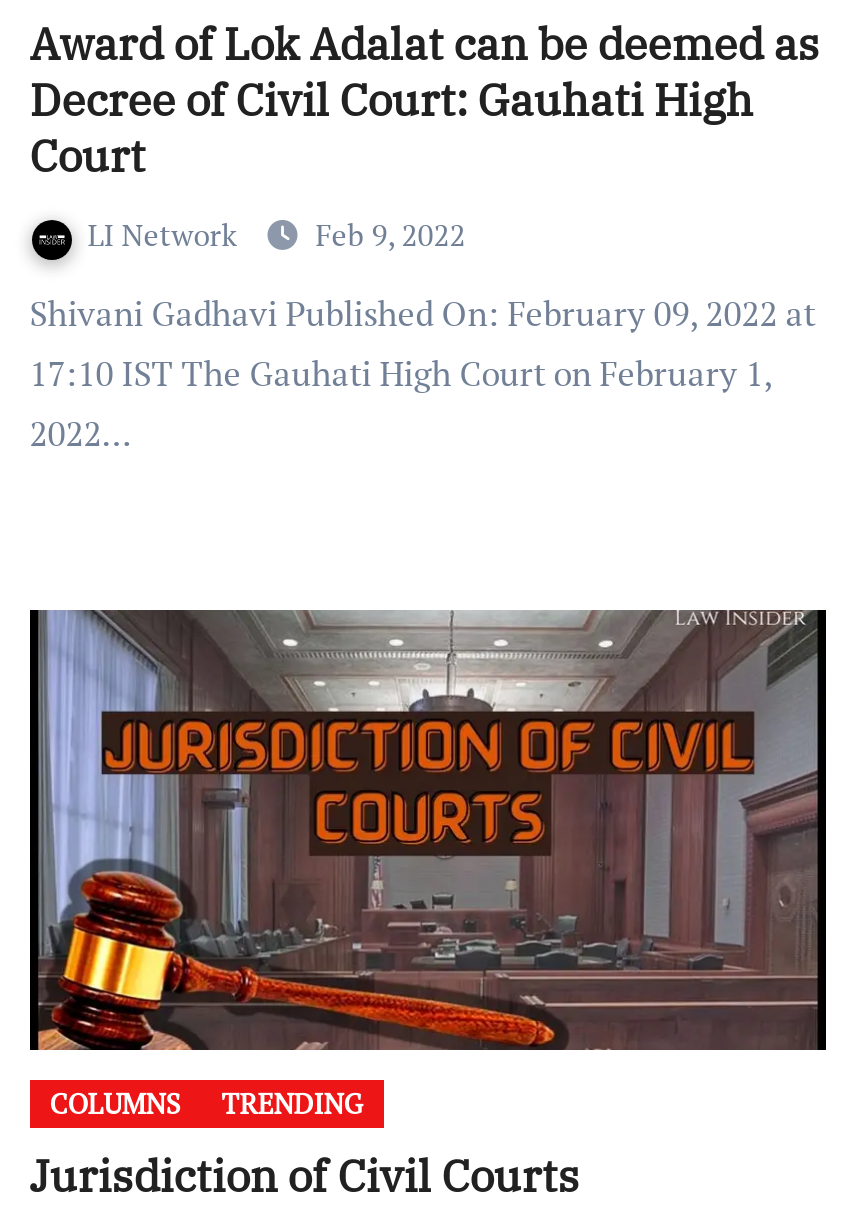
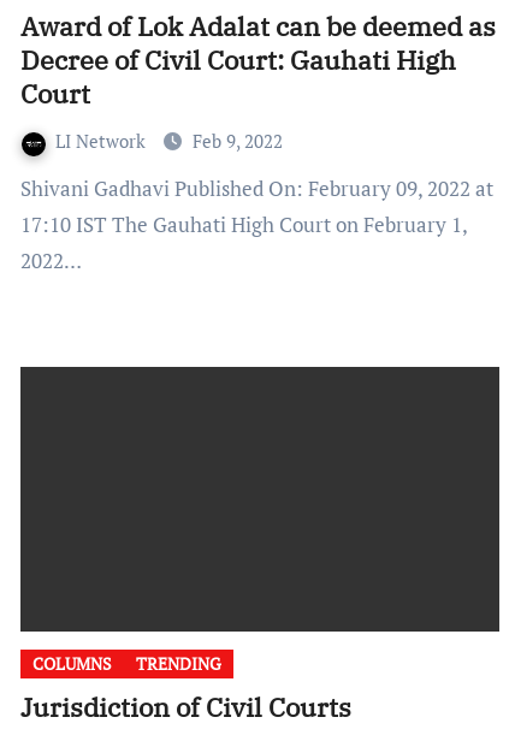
- [image]
